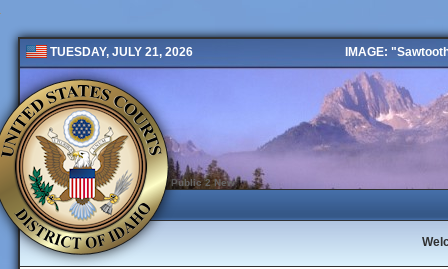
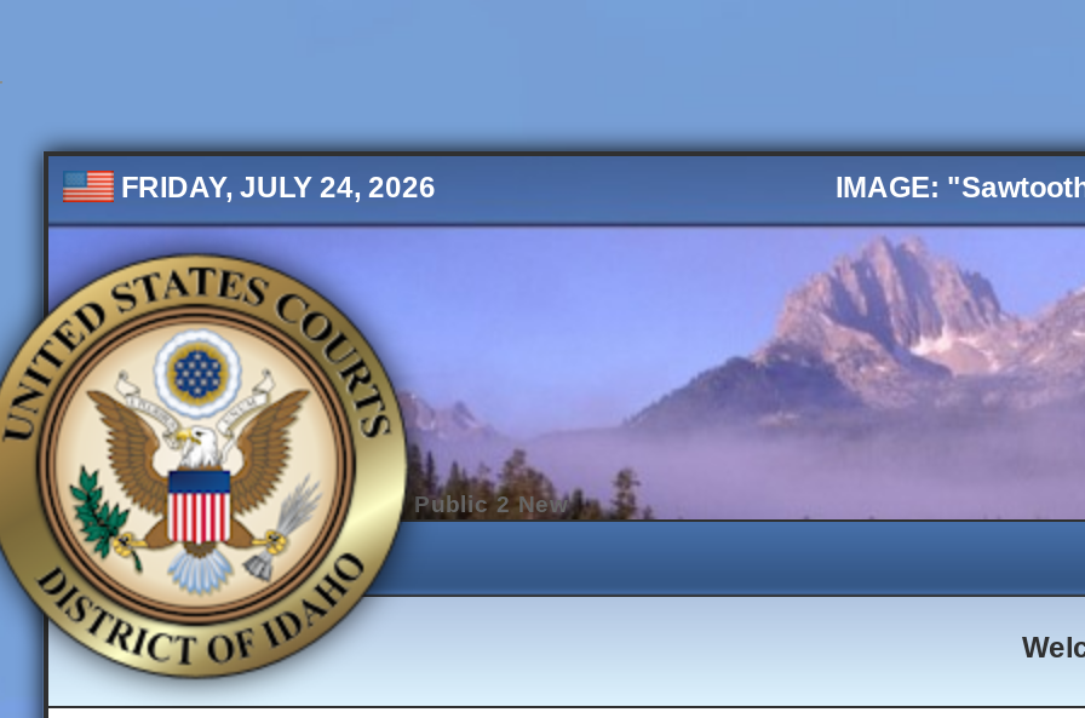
- TUESDAY, JULY 21, 2026
+ FRIDAY, JULY 24, 2026
